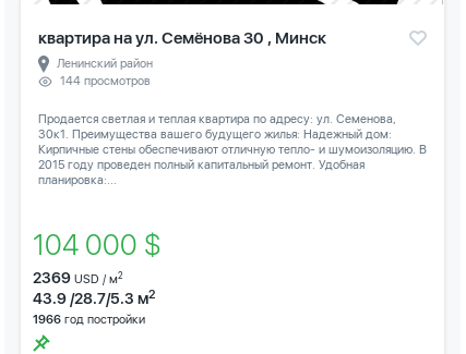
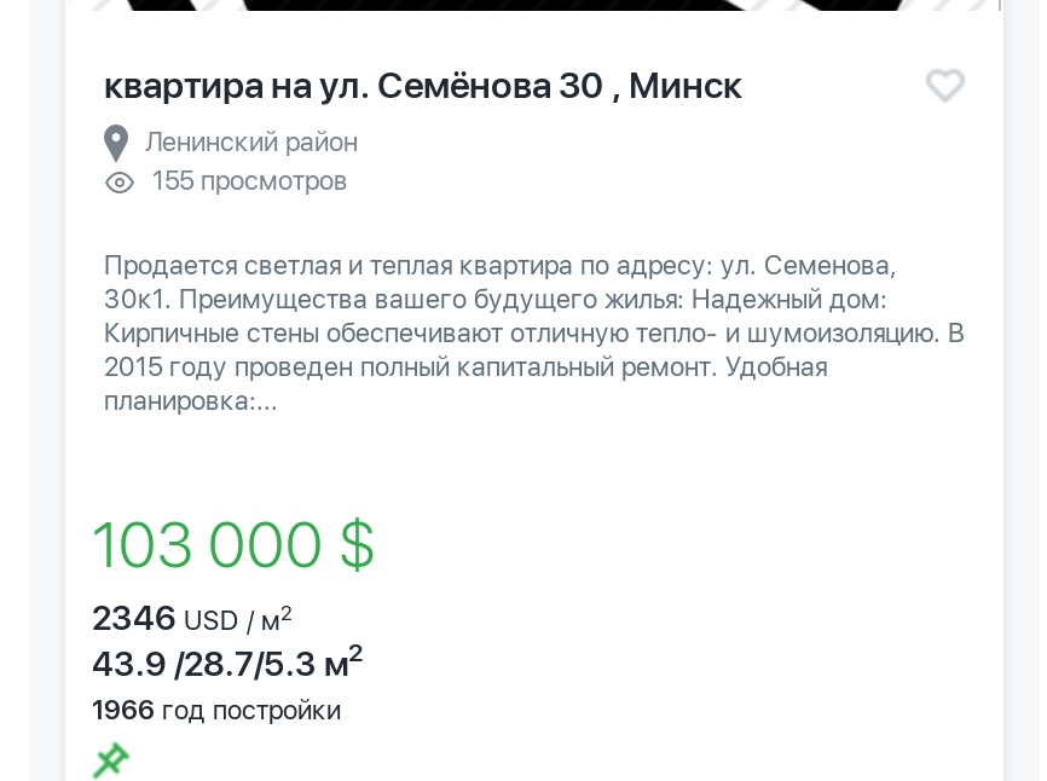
- 144 просмотров
+ 155 просмотров

- 104 000 $
+ 103 000 $

- 2369 USD / м2
+ 2346 USD / м2
